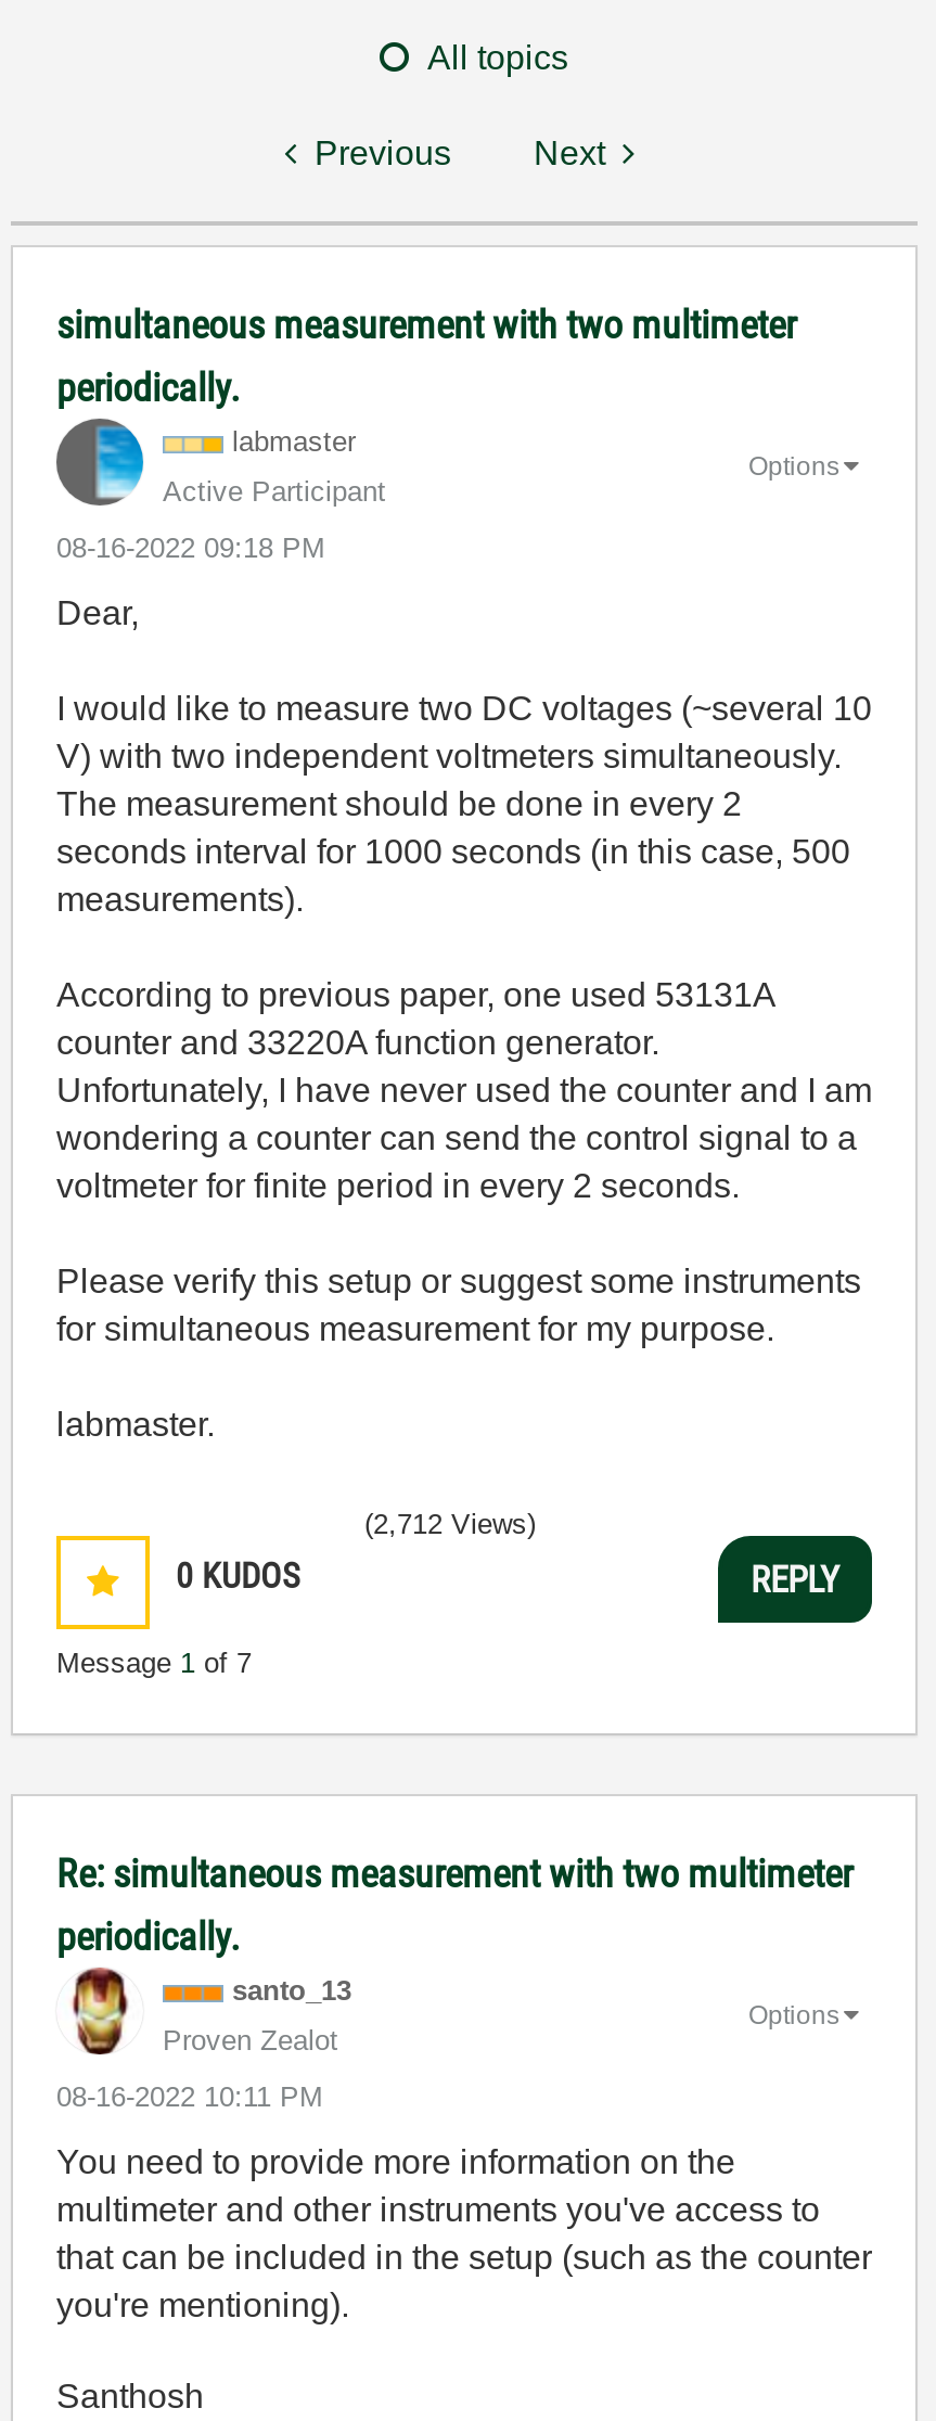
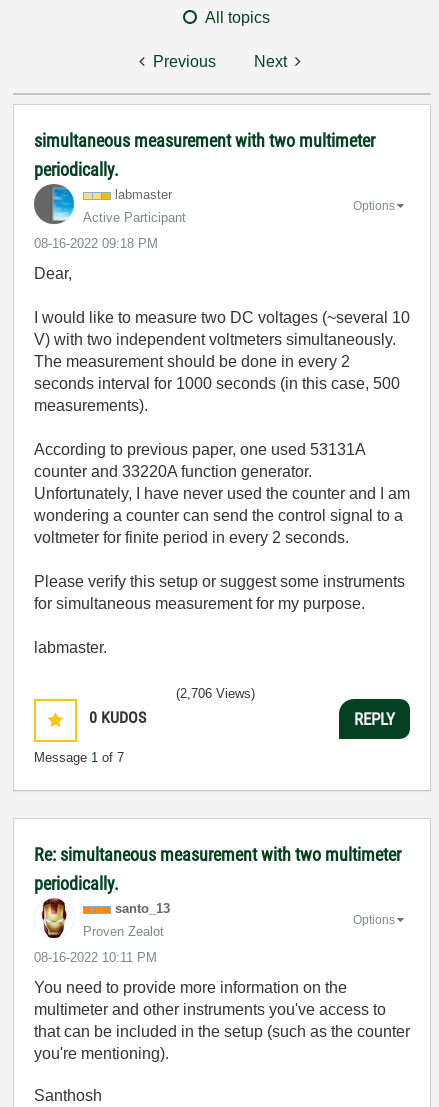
- (2,712 Views)
+ (2,706 Views)
